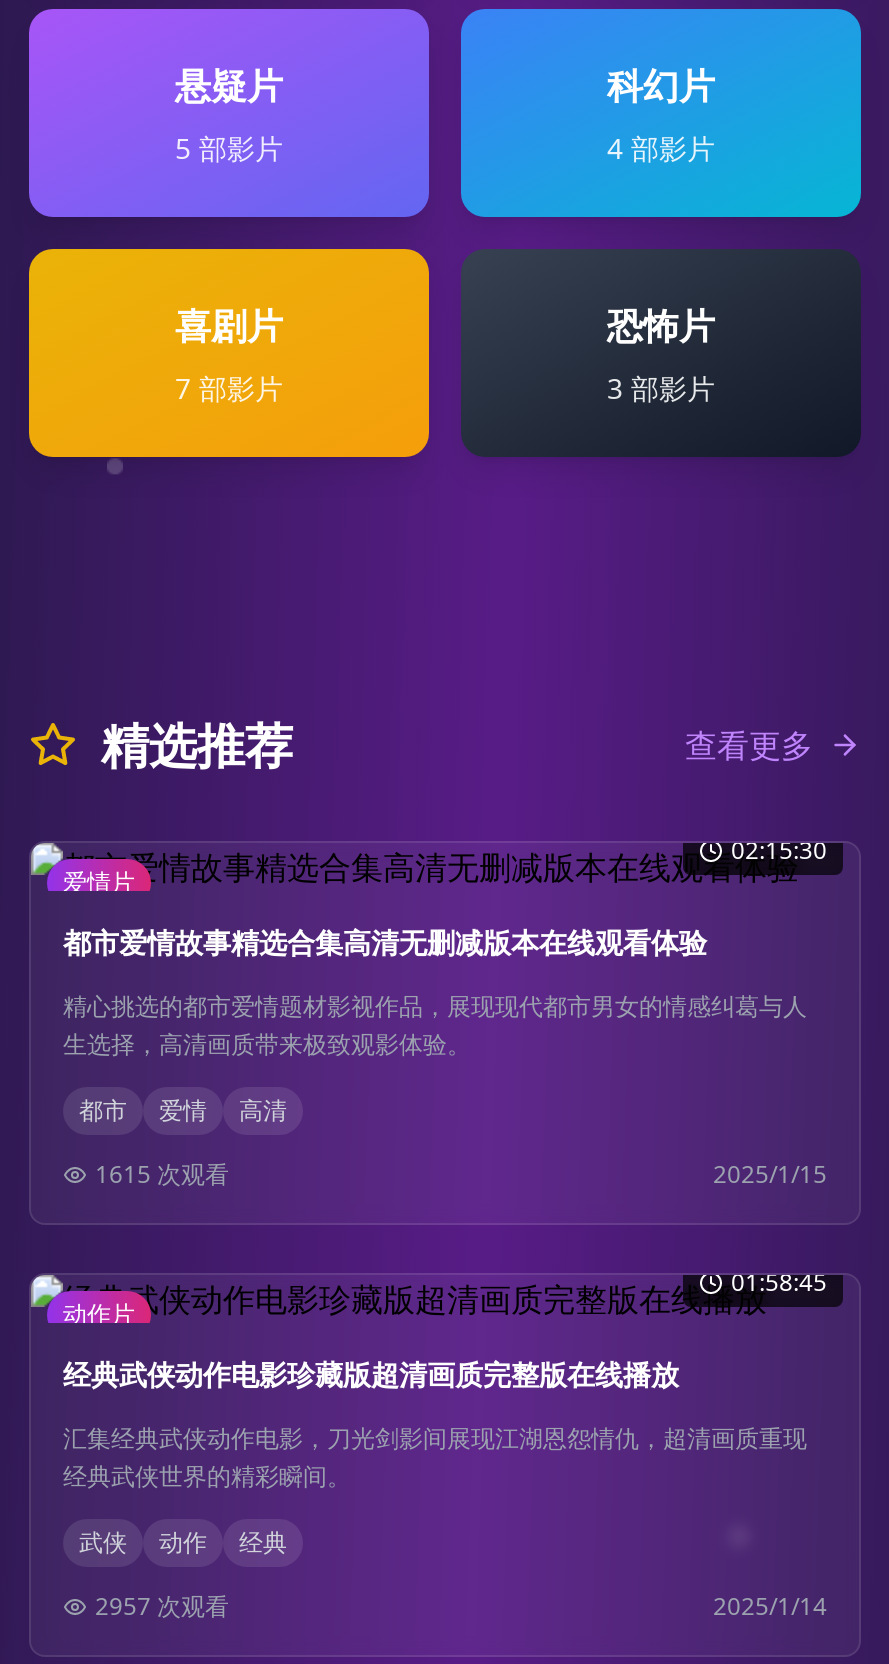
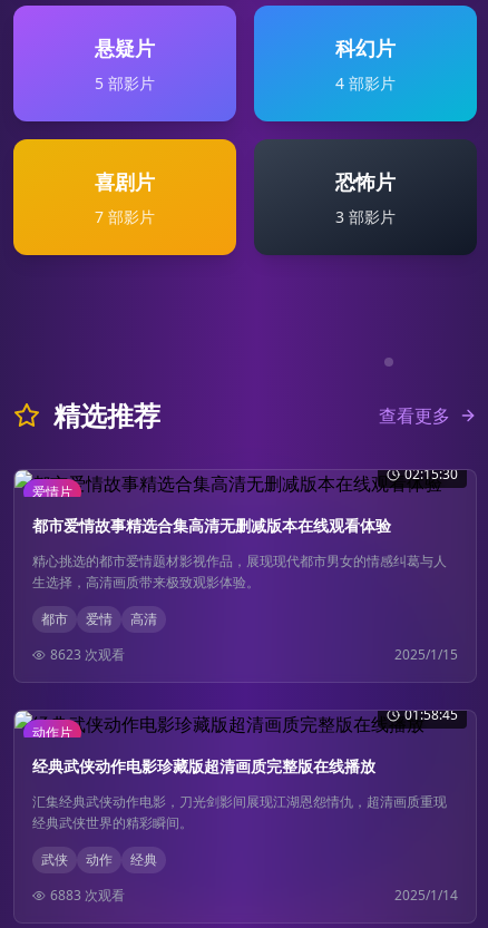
- 1615次观看
+ 8623次观看

- 2957次观看
+ 6883次观看
